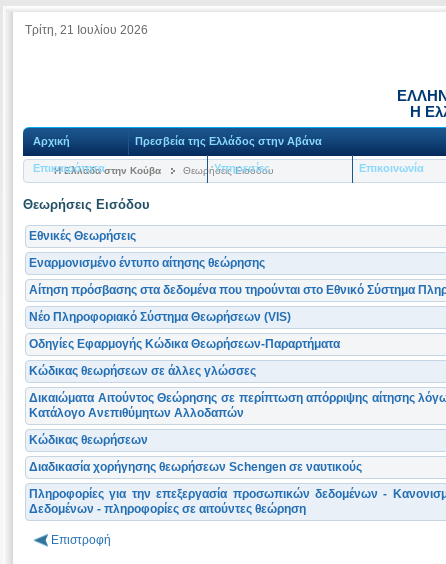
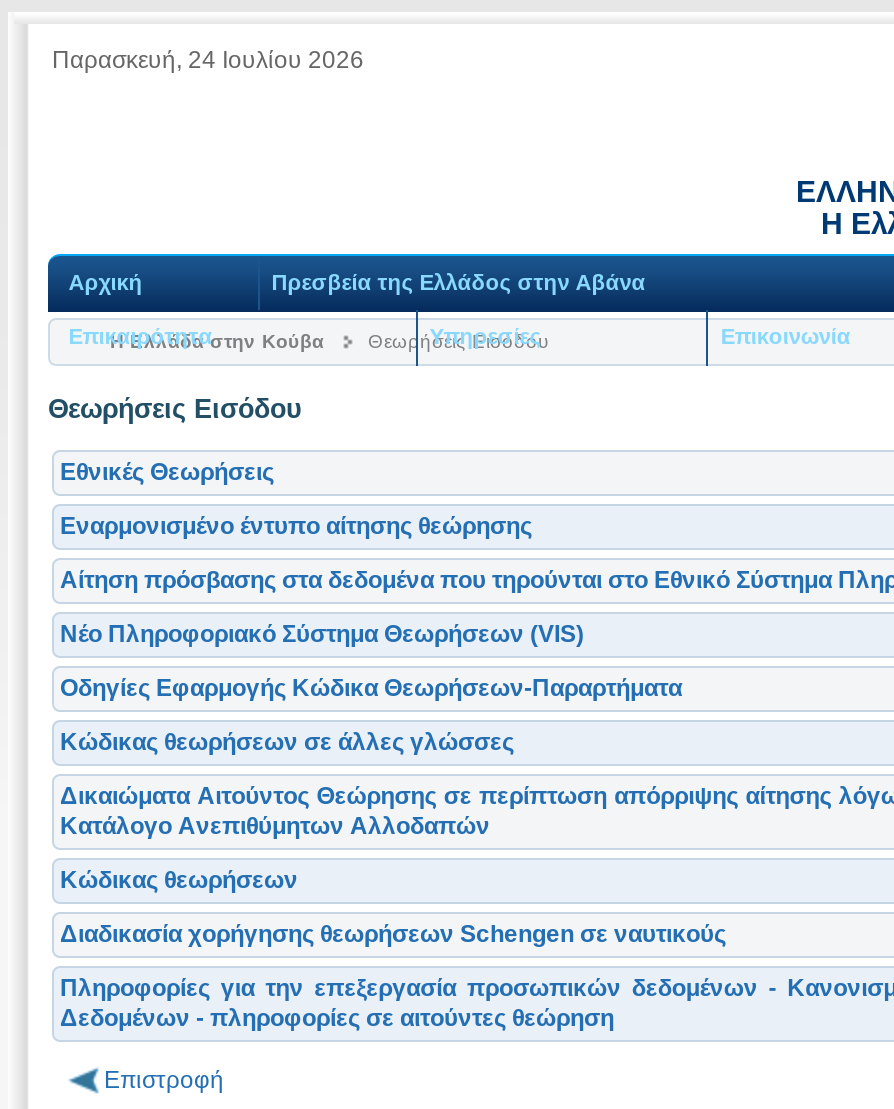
- Τρίτη, 21 Ιουλίου 2026
+ Παρασκευή, 24 Ιουλίου 2026
